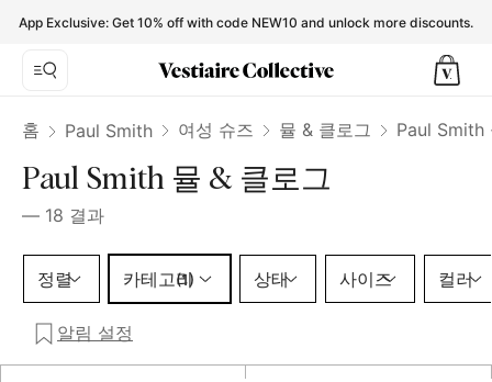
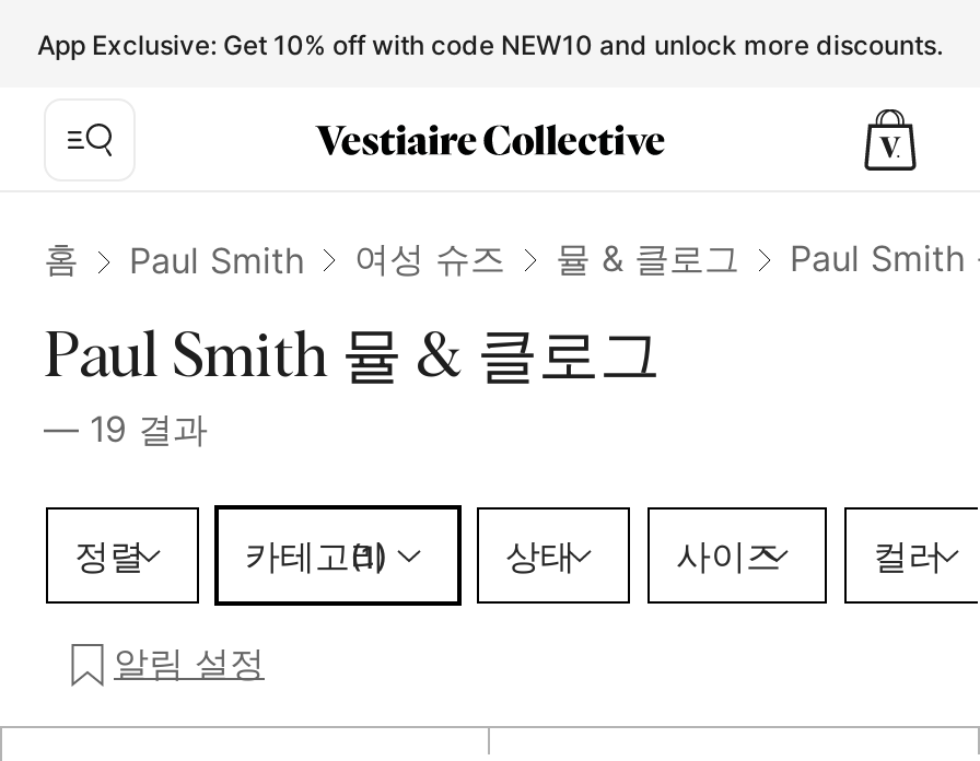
- — 18 결과
+ — 19 결과
